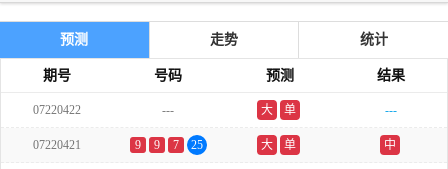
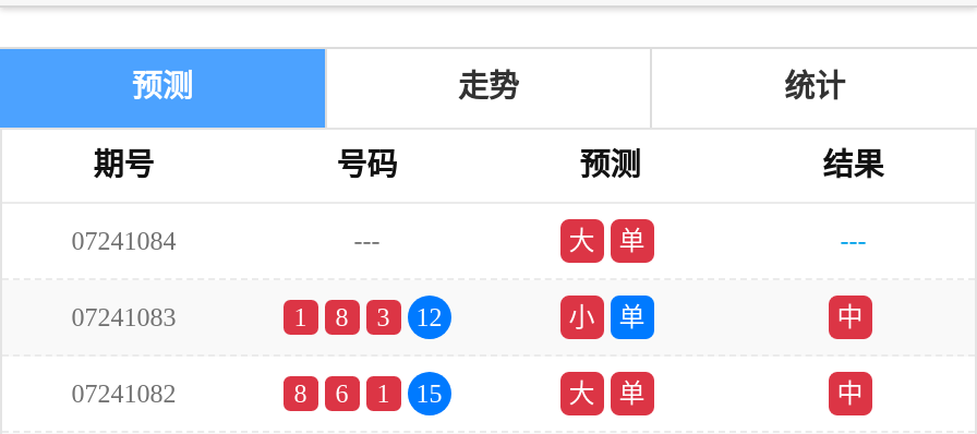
- 07220422
+ 07241084

- 07220421
- 9
- 9
- 7
- 25
+ 07241083
+ 1
+ 8
+ 3
+ 12
+ 小
+ 单
+ 中
+ 07241082
+ 8
+ 6
+ 1
+ 15
